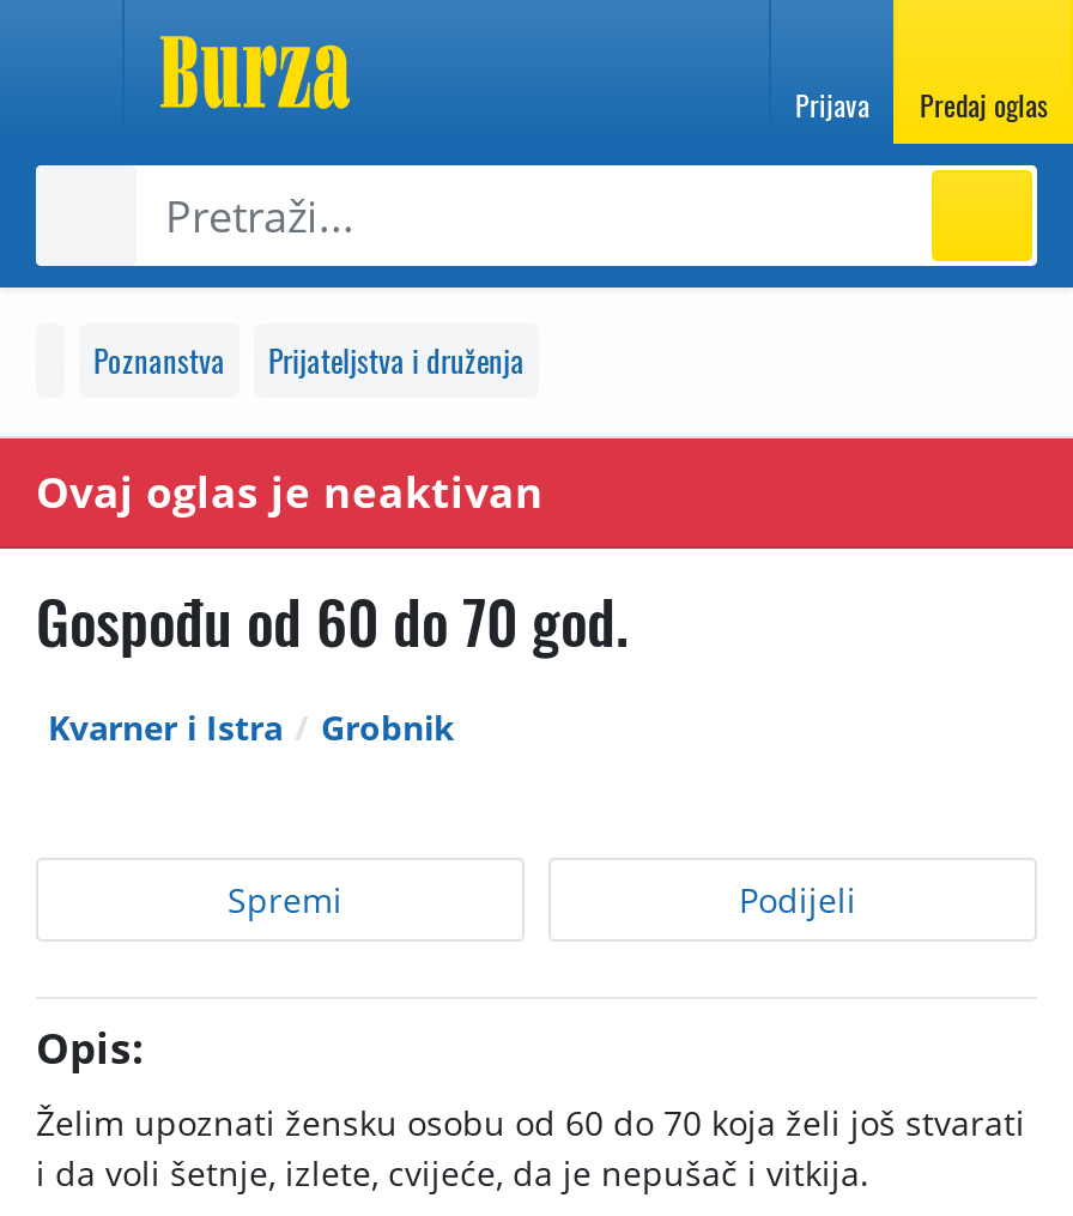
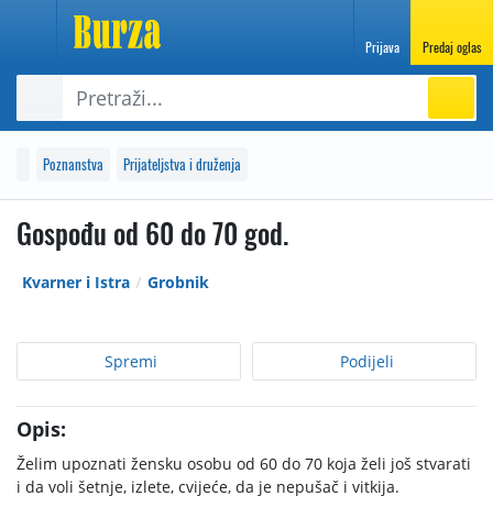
- Ovaj oglas je neaktivan
